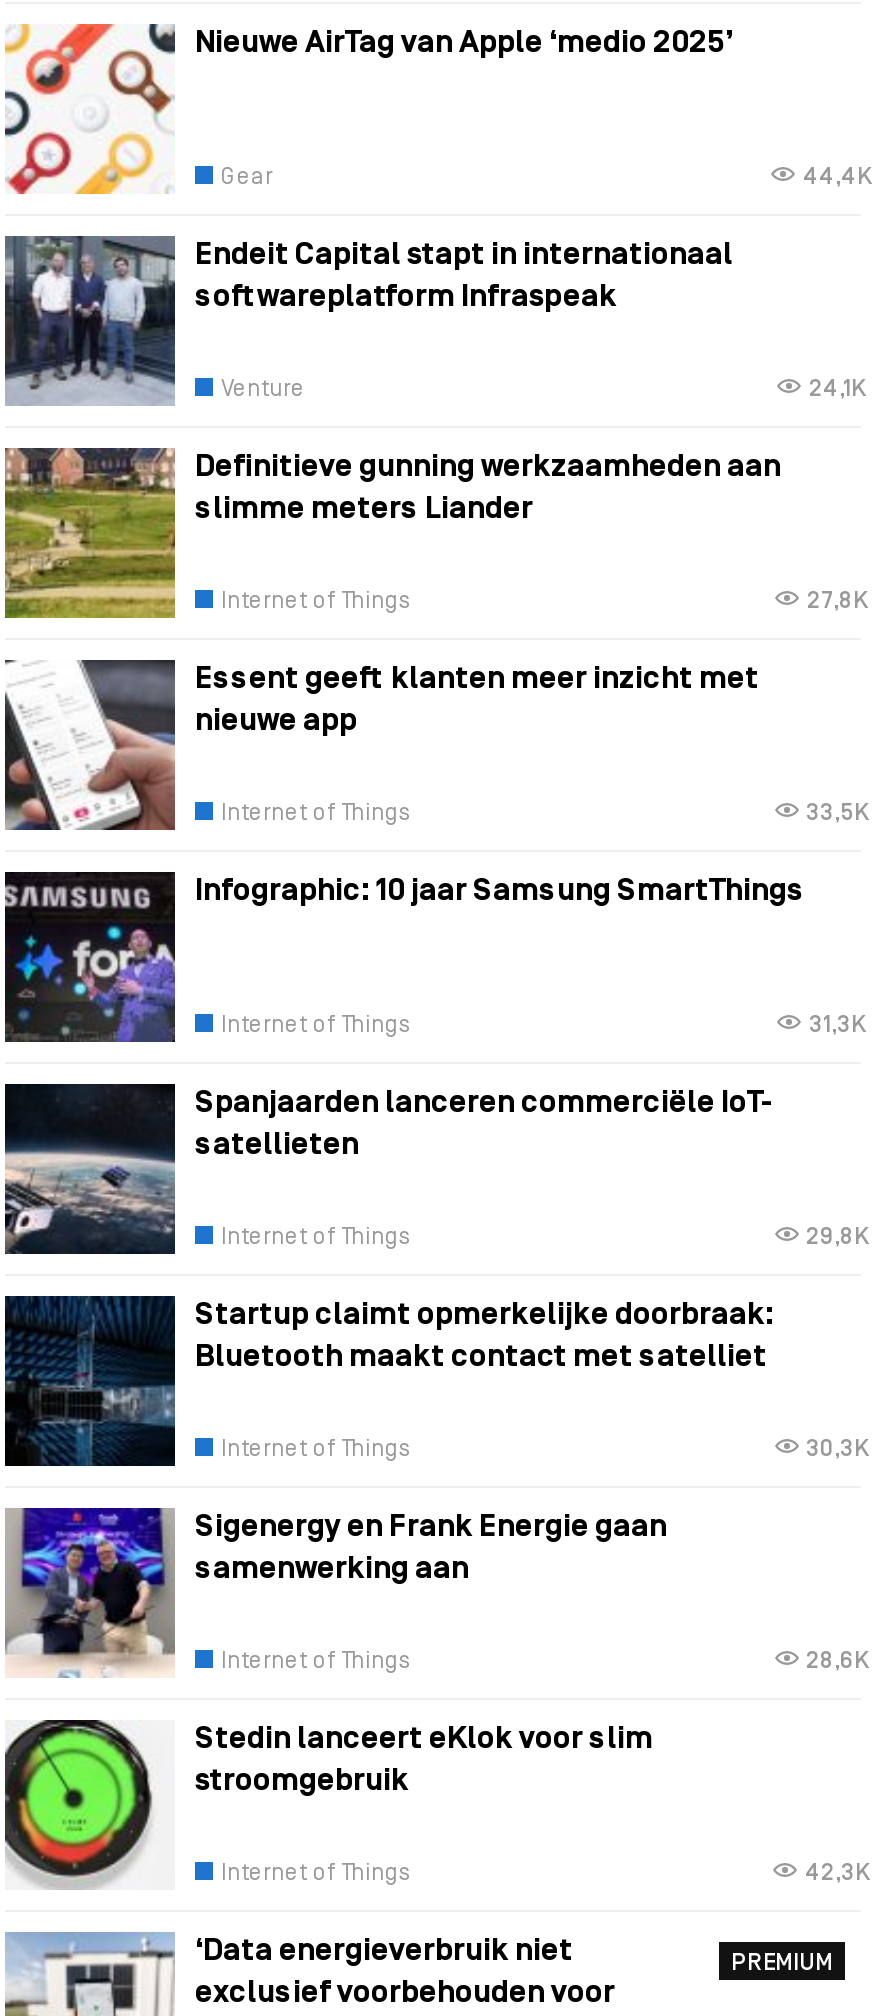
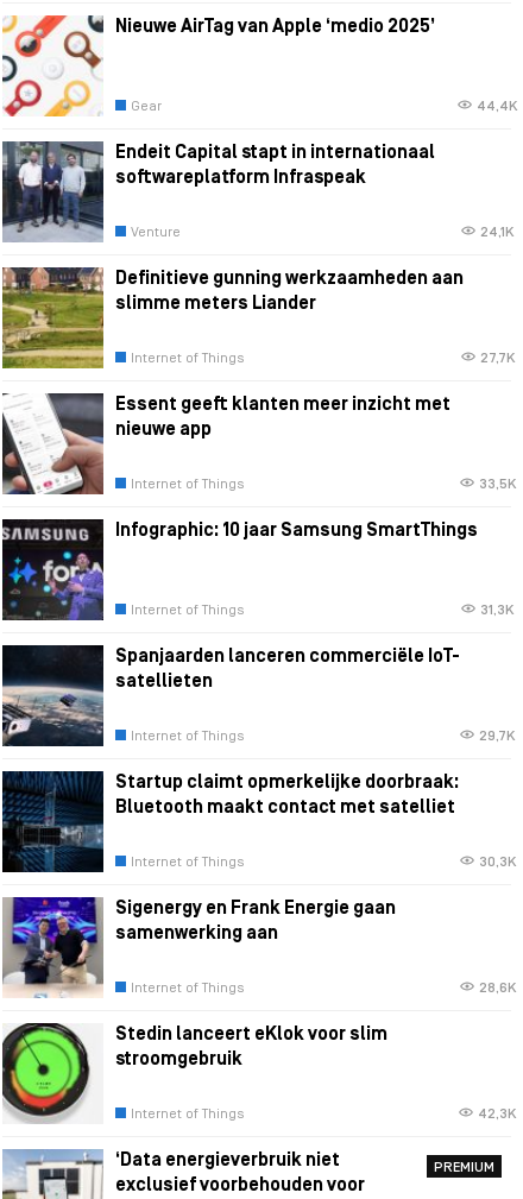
- 27,8K
+ 27,7K

- 29,8K
+ 29,7K
